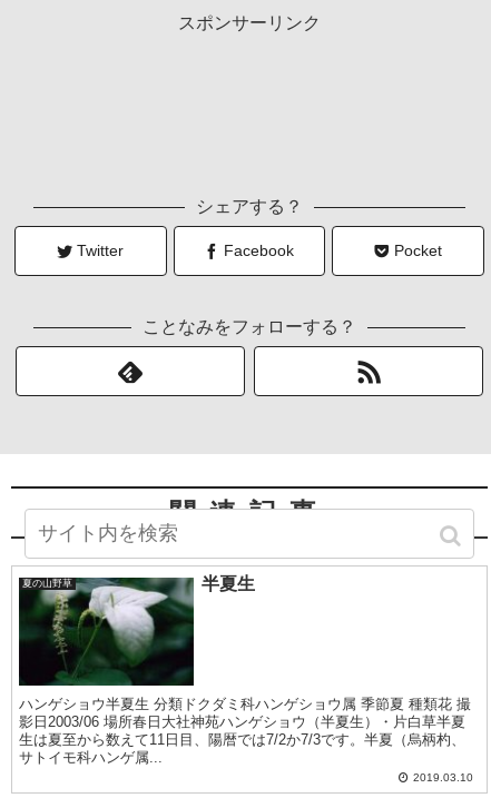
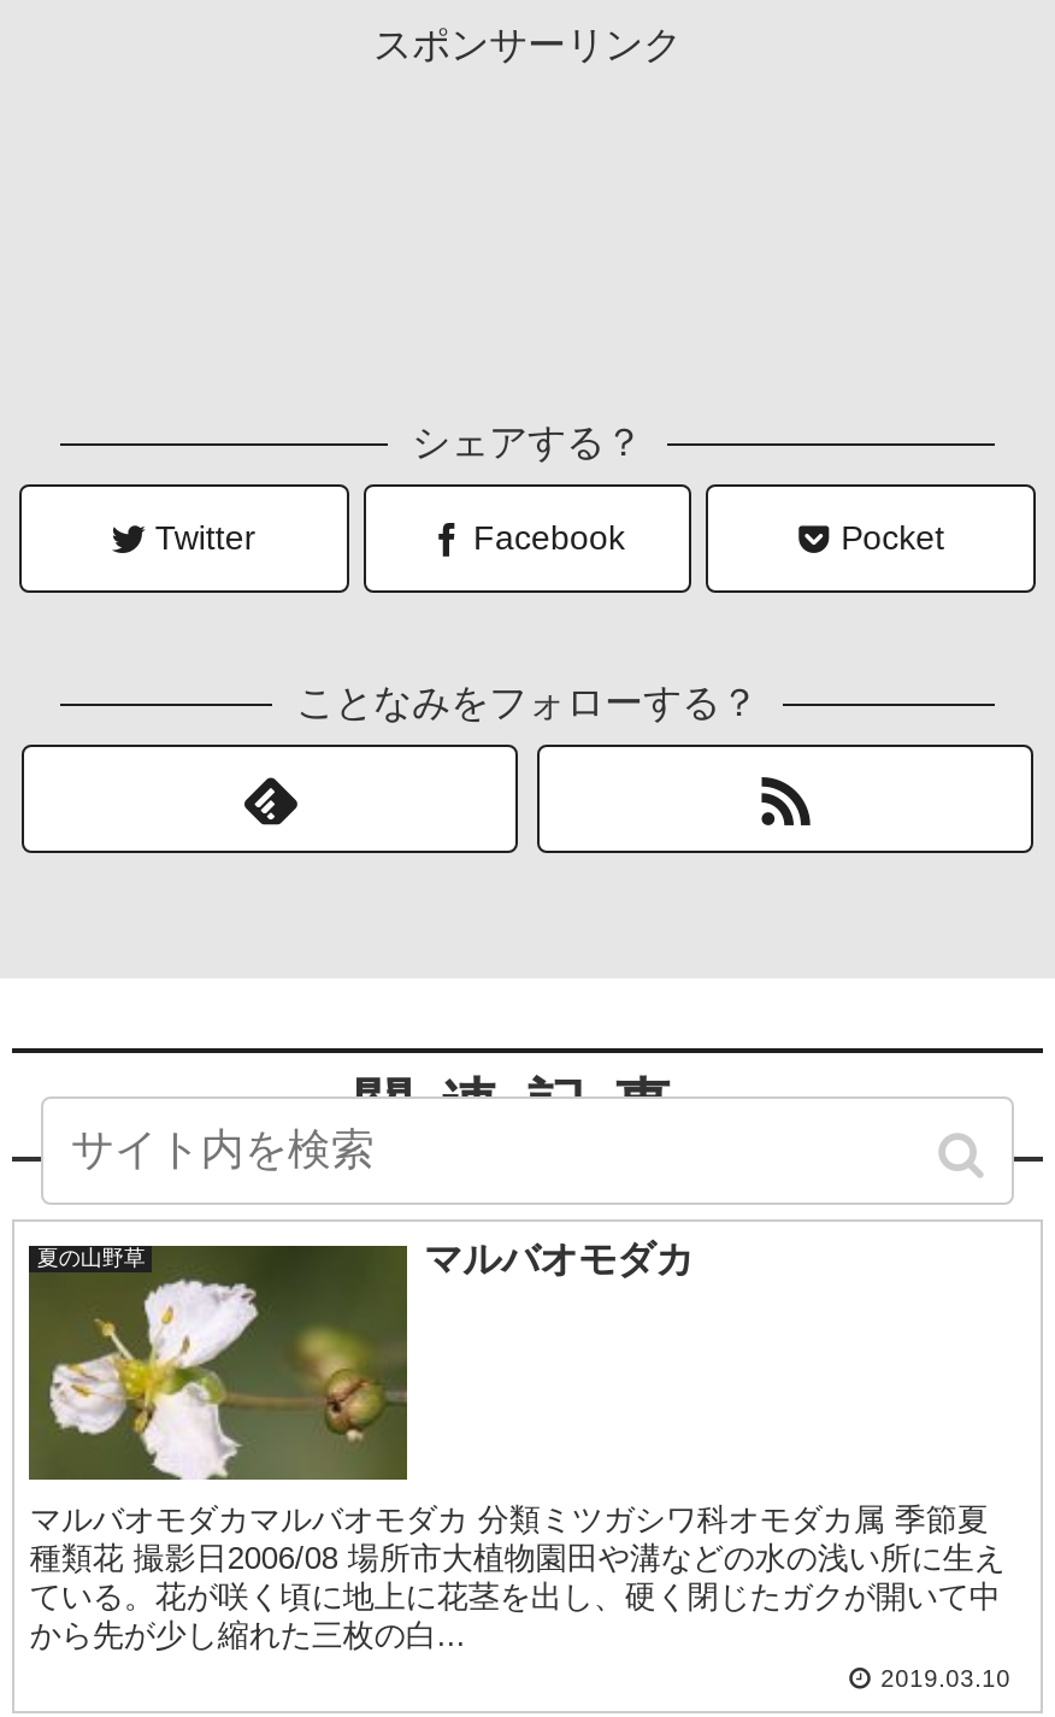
- [image]
- 半夏生
+ [image]
+ マルバオモダカ

- ハンゲショウ半夏生 分類ドクダミ科ハンゲショウ属 季節夏 種類花 撮
- 影日2003/06 場所春日大社神苑ハンゲショウ（半夏生）・片白草半夏
- 生は夏至から数えて11日目、陽暦では7/2か7/3です。半夏（烏柄杓、
- サトイモ科ハンゲ属...
+ マルバオモダカマルバオモダカ 分類ミツガシワ科オモダカ属 季節夏
+ 種類花 撮影日2006/08 場所市大植物園田や溝などの水の浅い所に生え
+ ている。花が咲く頃に地上に花茎を出し、硬く閉じたガクが開いて中
+ から先が少し縮れた三枚の白...
